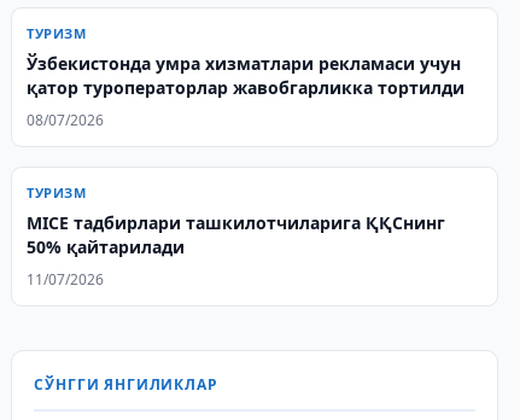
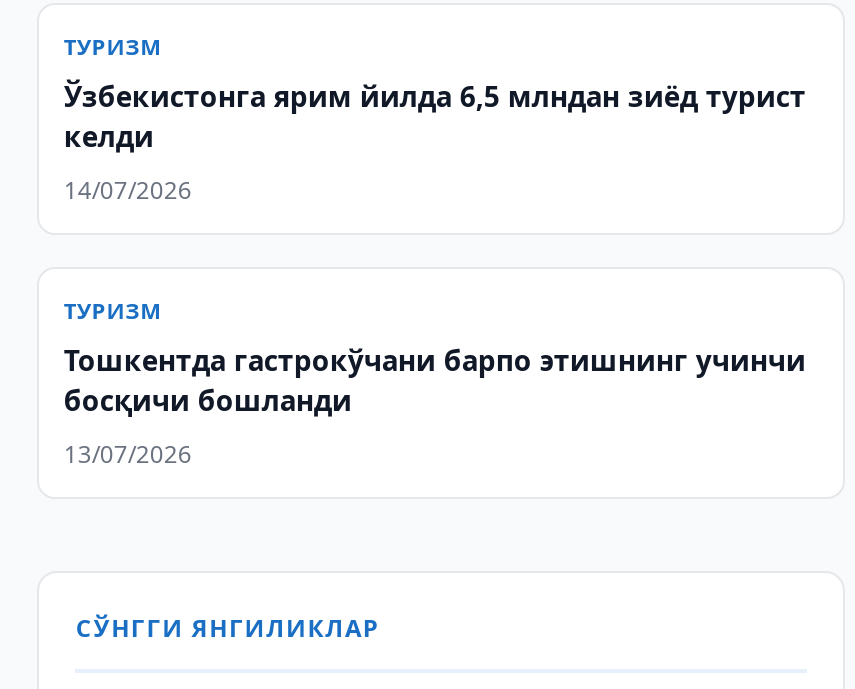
- Ўзбекистонда умра хизматлари рекламаси учун
- қатор туроператорлар жавобгарликка тортилди
+ Ўзбекистонга ярим йилда 6,5 млндан зиёд турист
+ келди

- 08/07/2026
+ 14/07/2026

- MICE тадбирлари ташкилотчиларига ҚҚСнинг
- 50% қайтарилади
+ Тошкентда гастрокўчани барпо этишнинг учинчи
+ босқичи бошланди

- 11/07/2026
+ 13/07/2026
